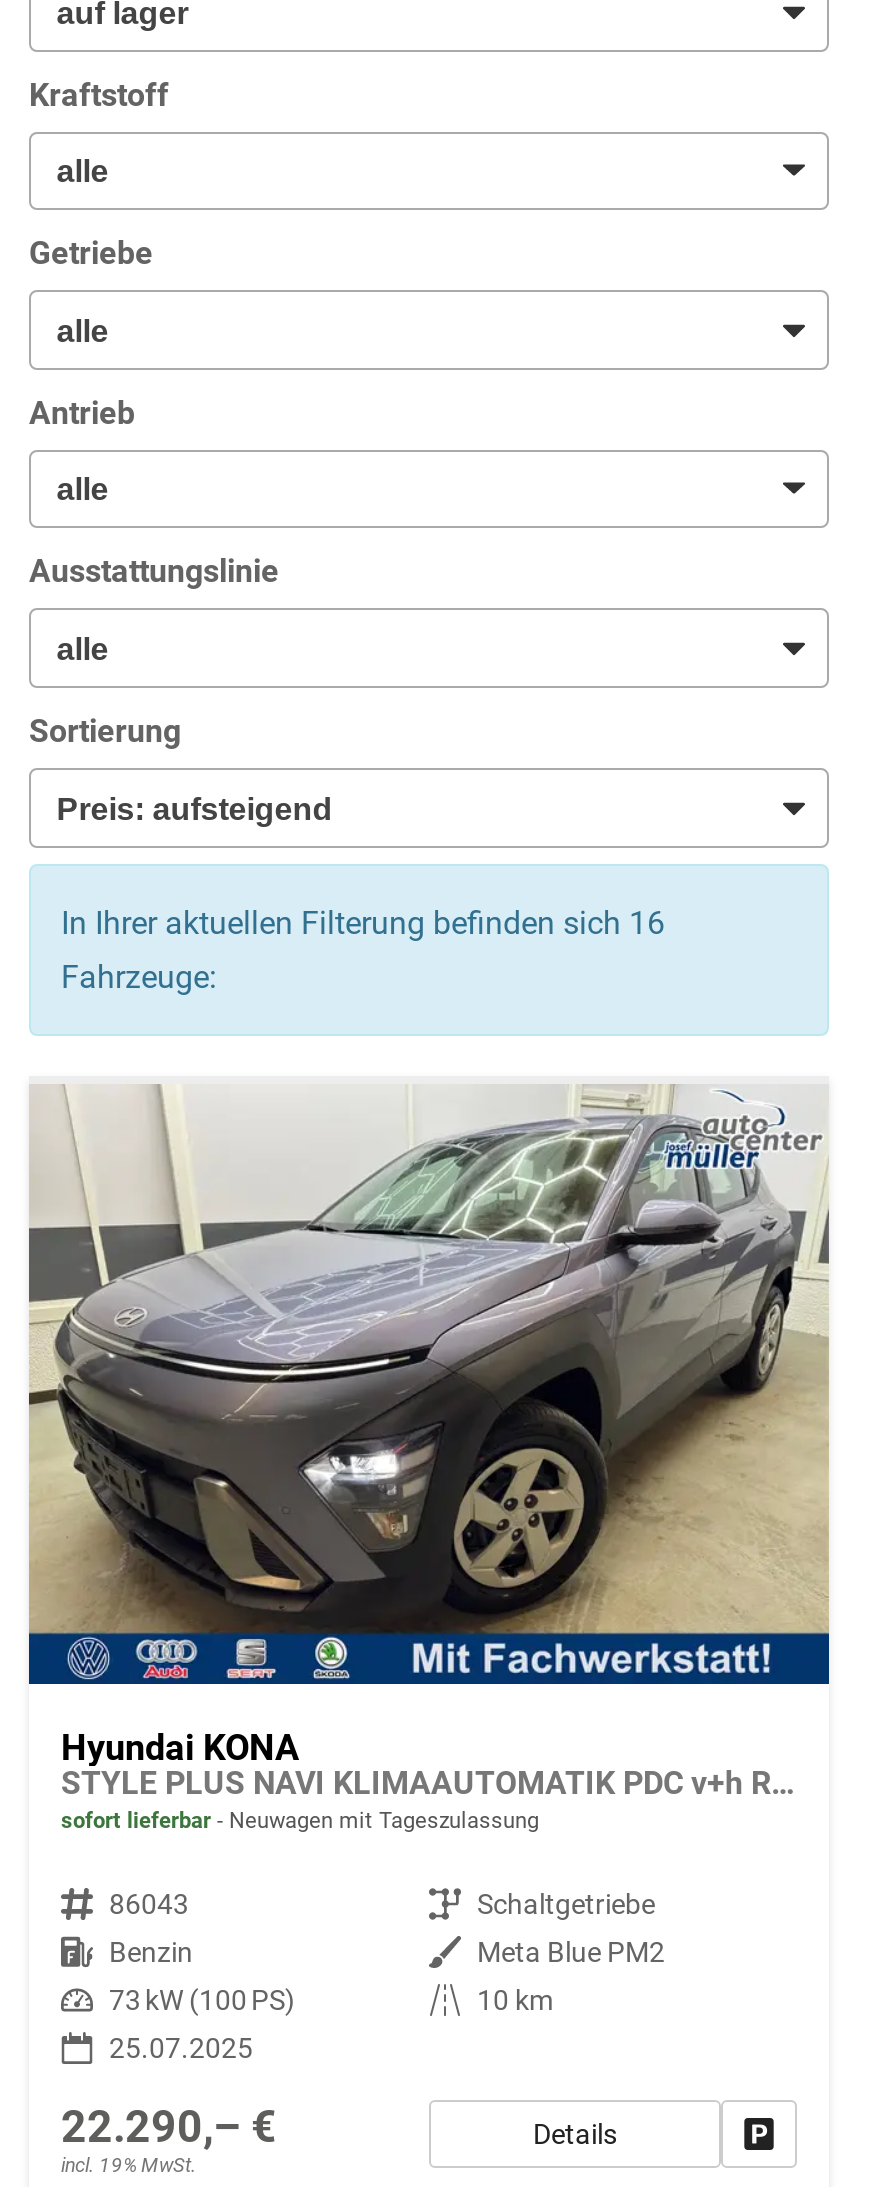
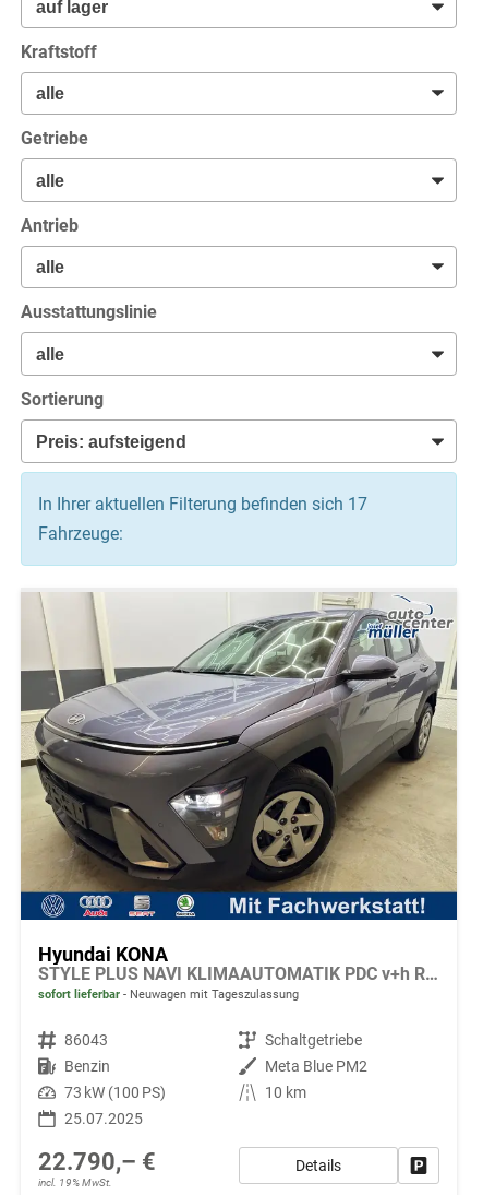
- In Ihrer aktuellen Filterung befinden sich 16
+ In Ihrer aktuellen Filterung befinden sich 17

- 22.290,– €
+ 22.790,– €
